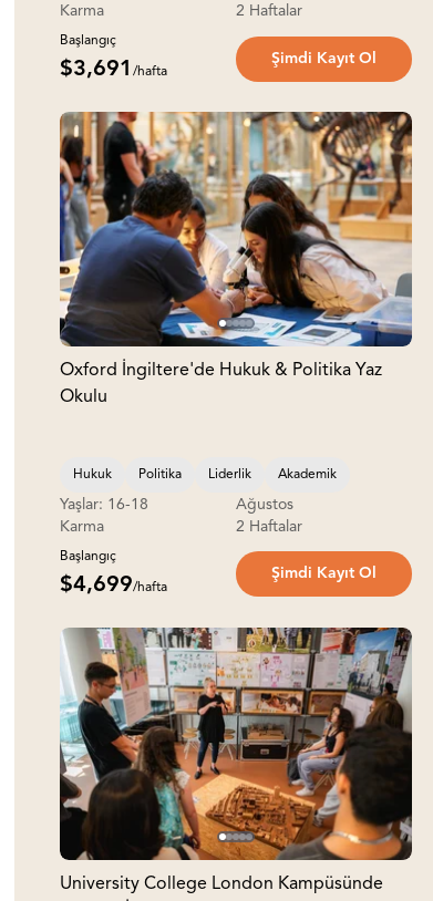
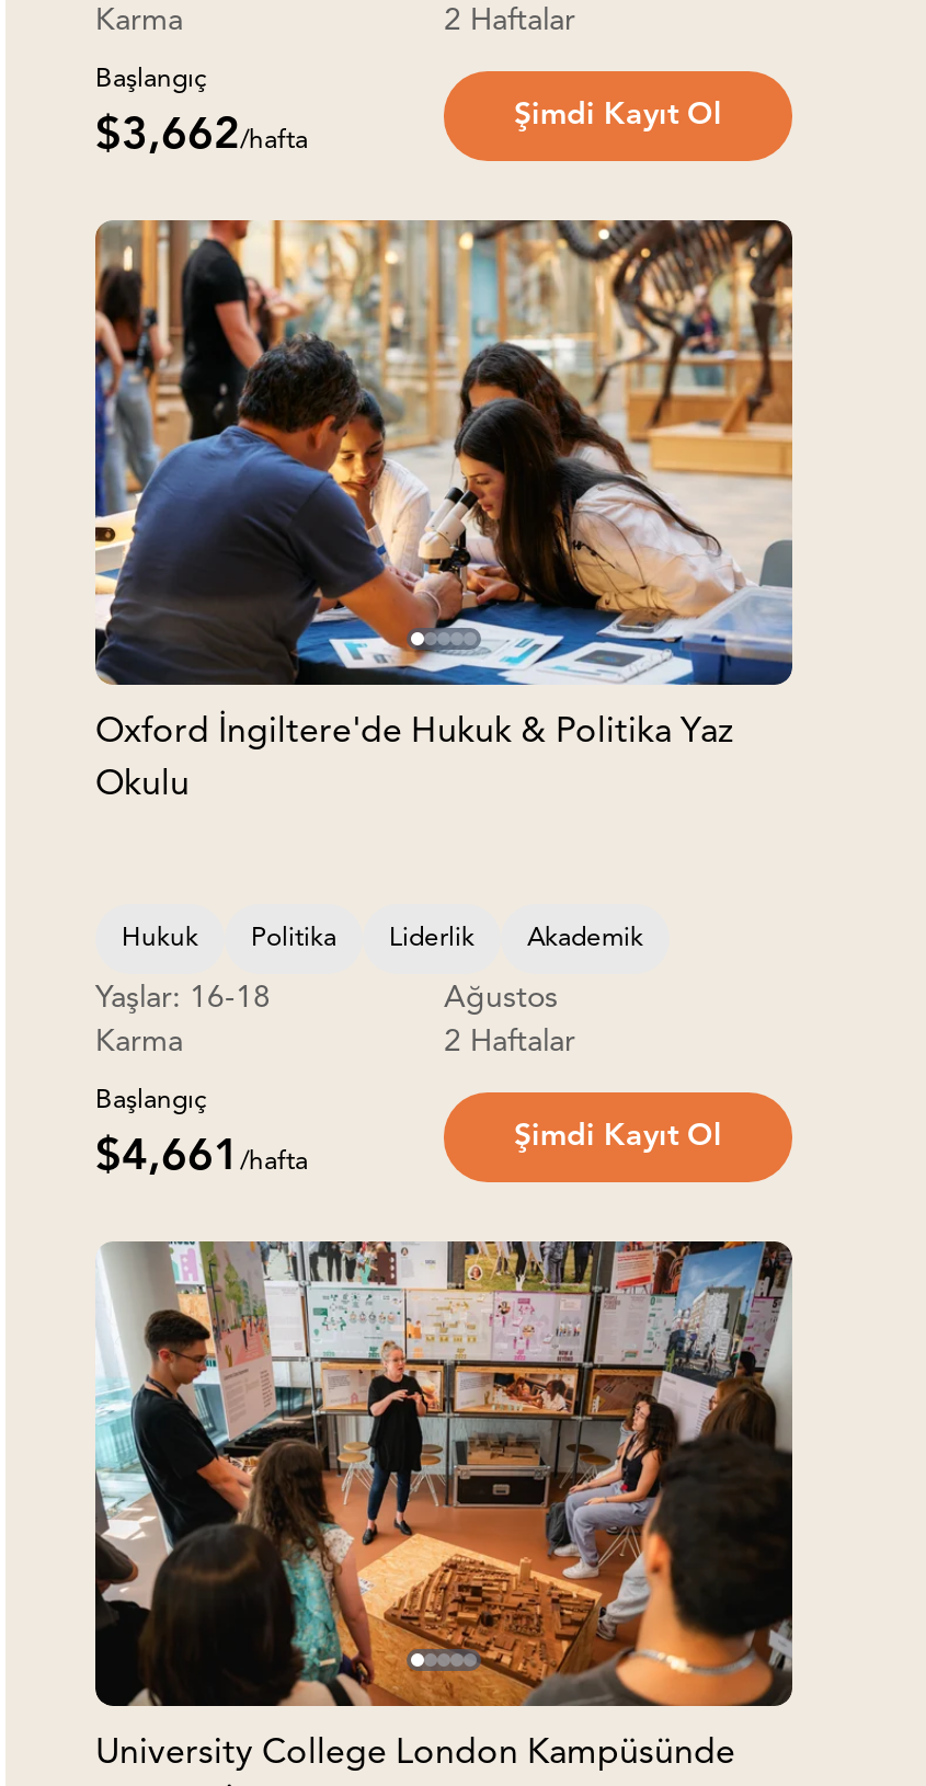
- $3,691/hafta
+ $3,662/hafta

- $4,699 /hafta
+ $4,661 /hafta
